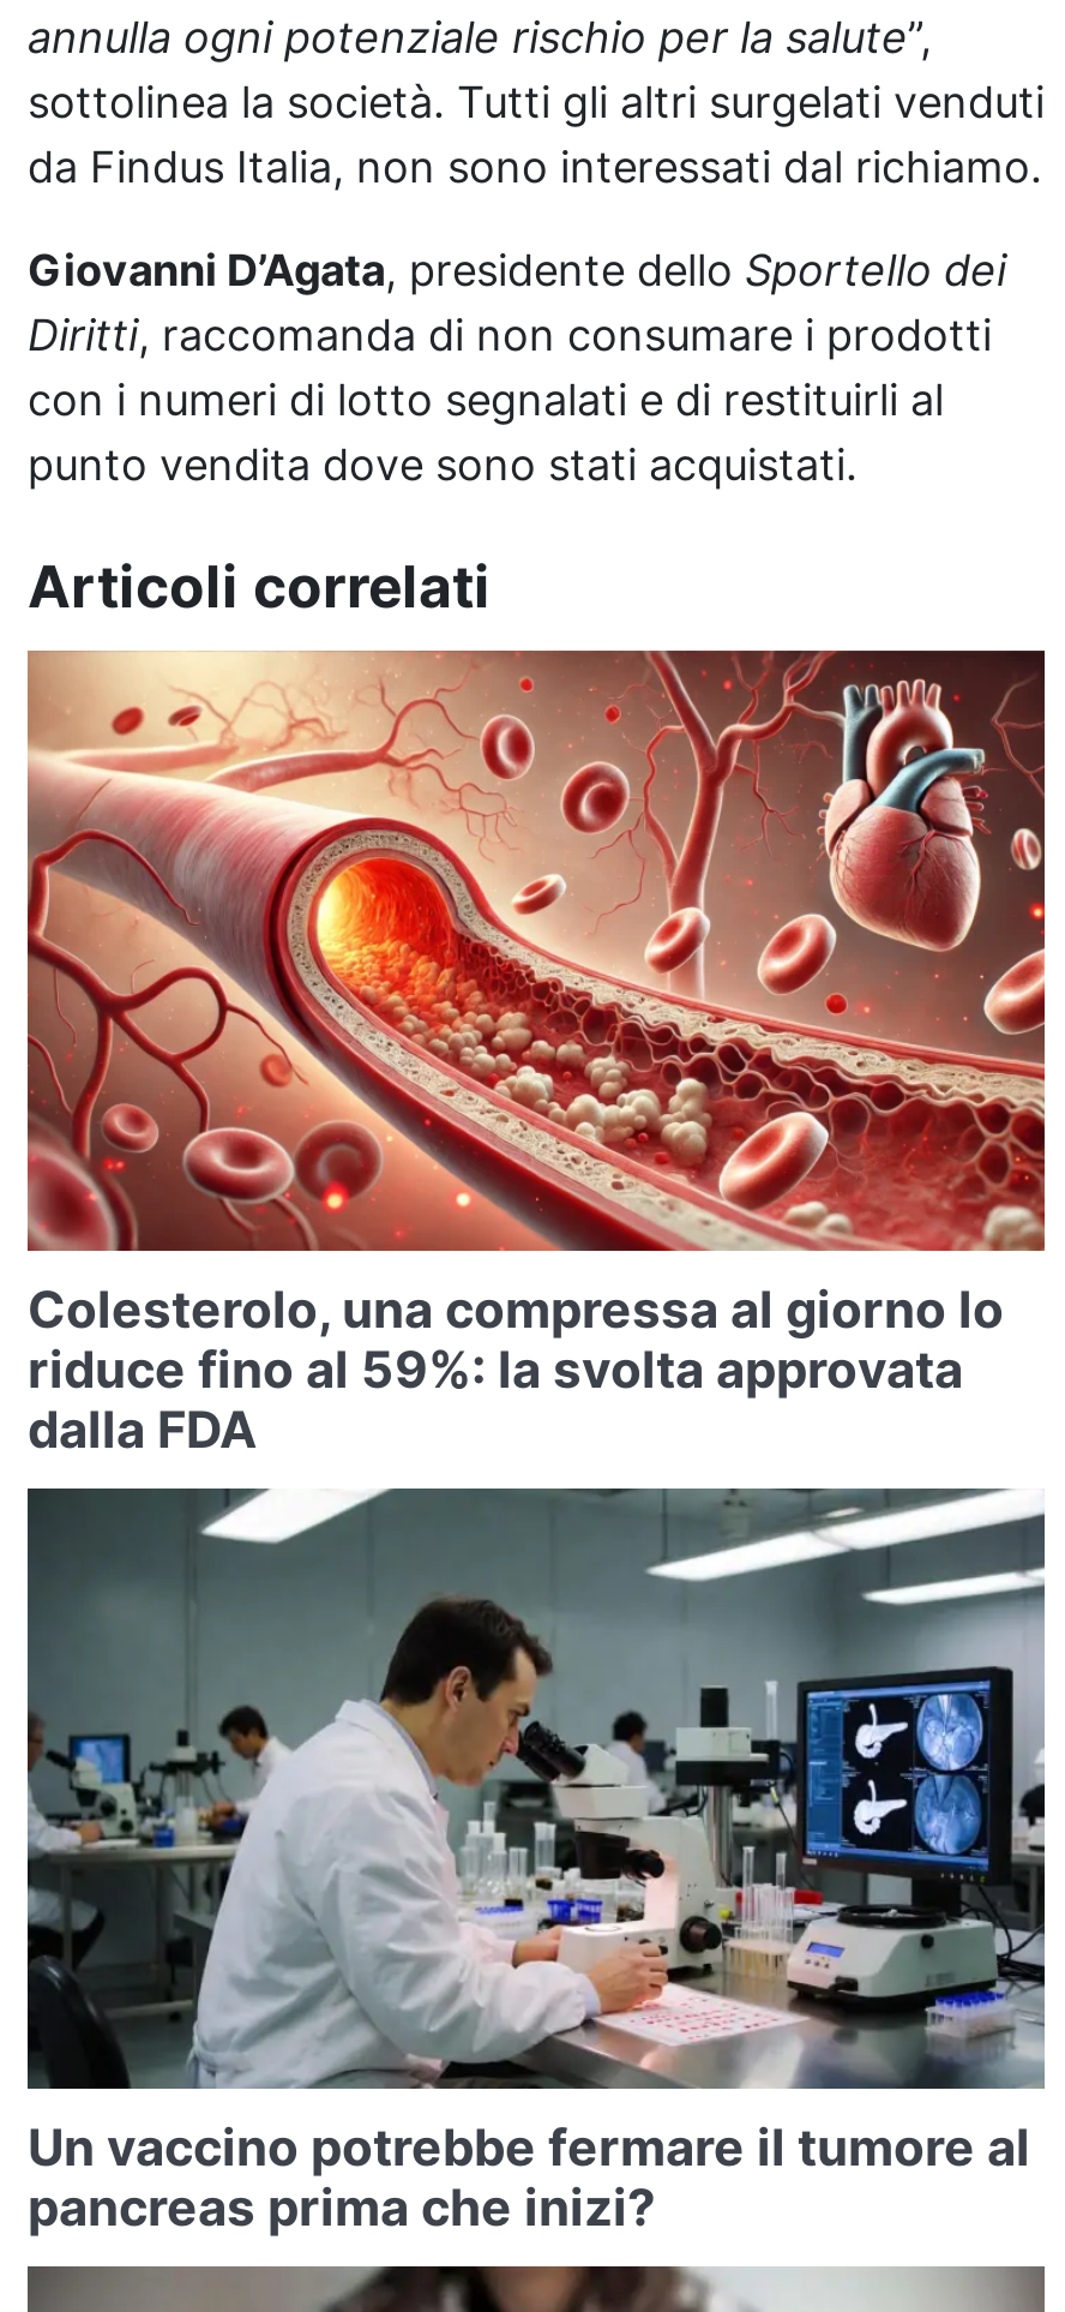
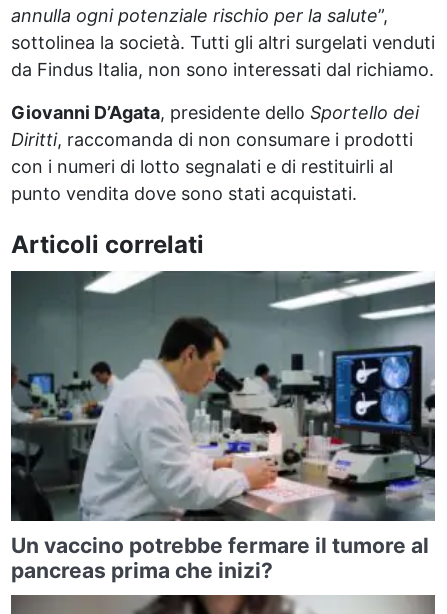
- [image]
- Colesterolo, una compressa al giorno lo
- riduce fino al 59%: la svolta approvata
- dalla FDA
